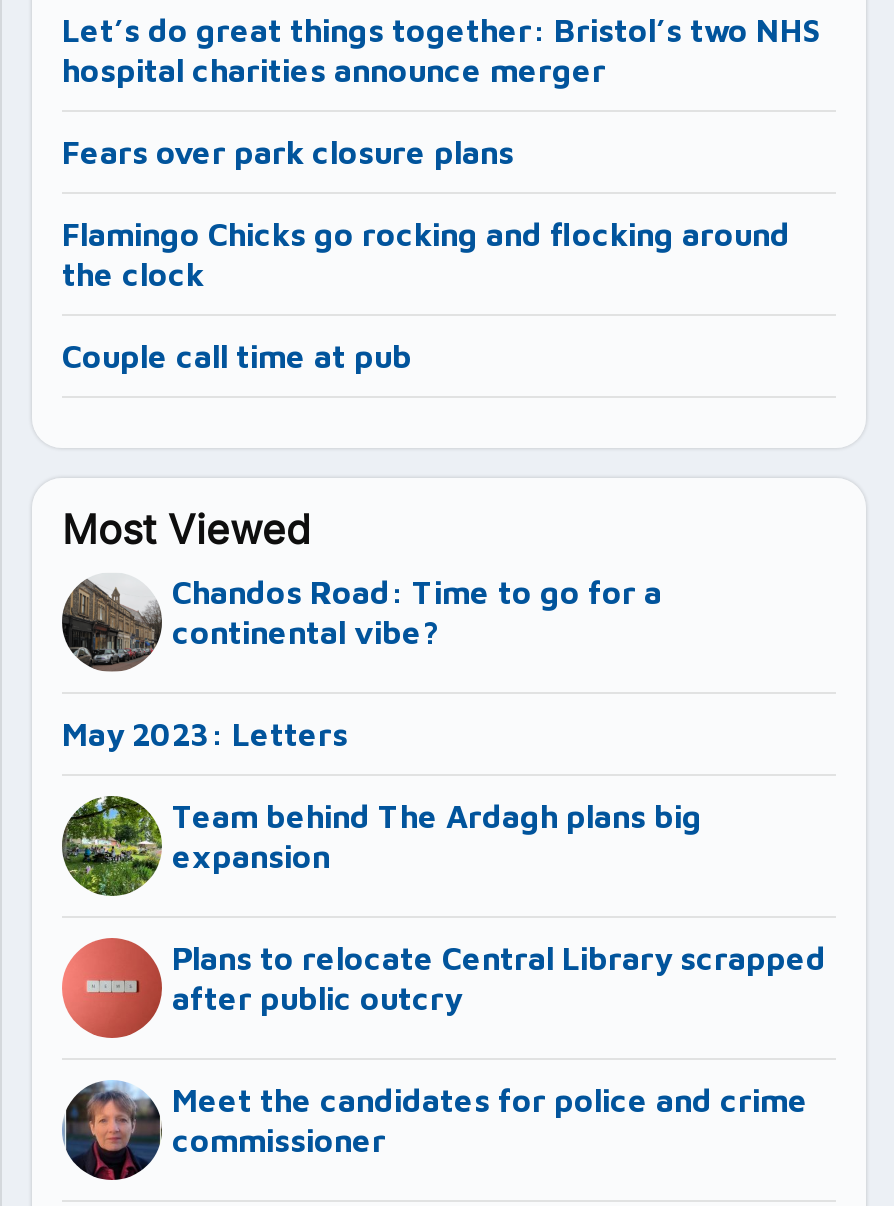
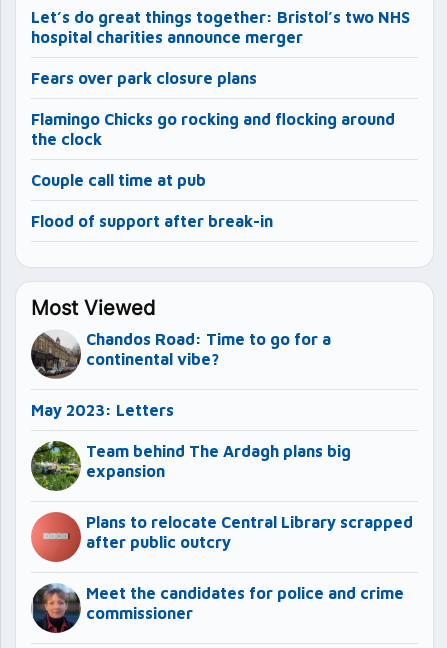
+ Flood of support after break-in
